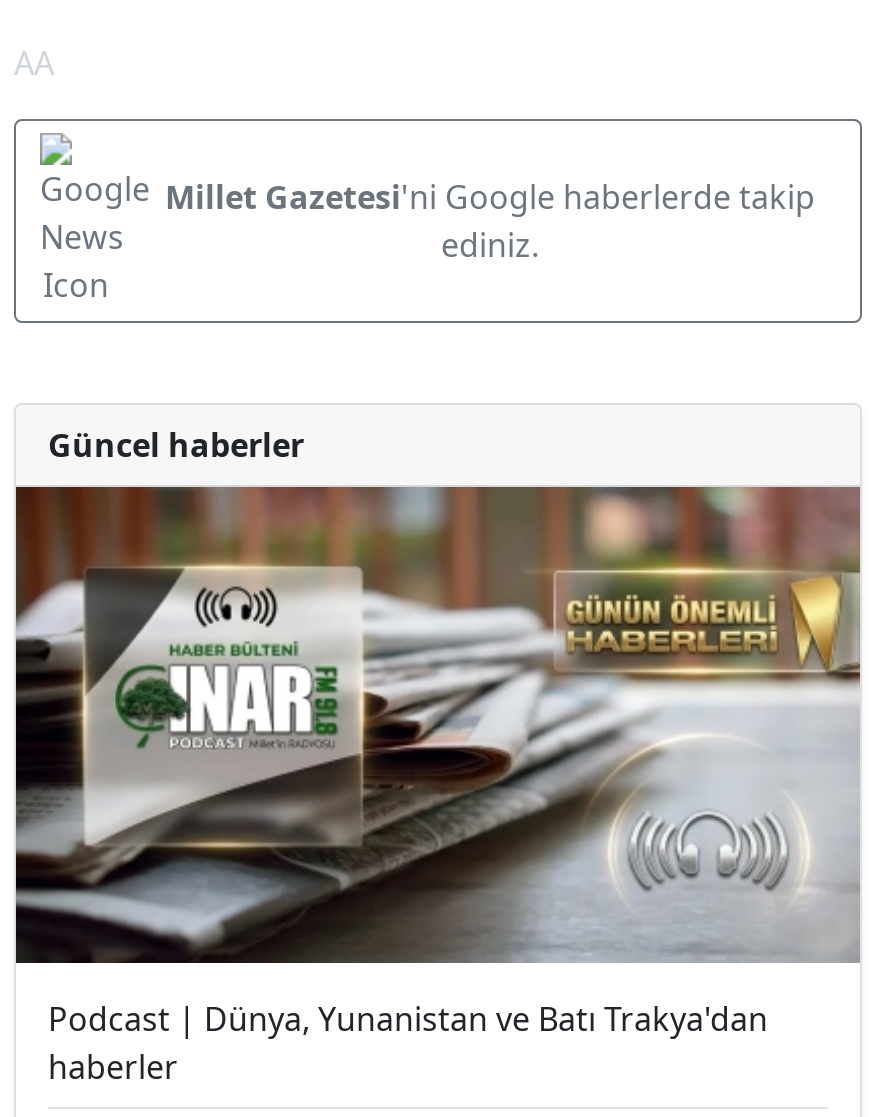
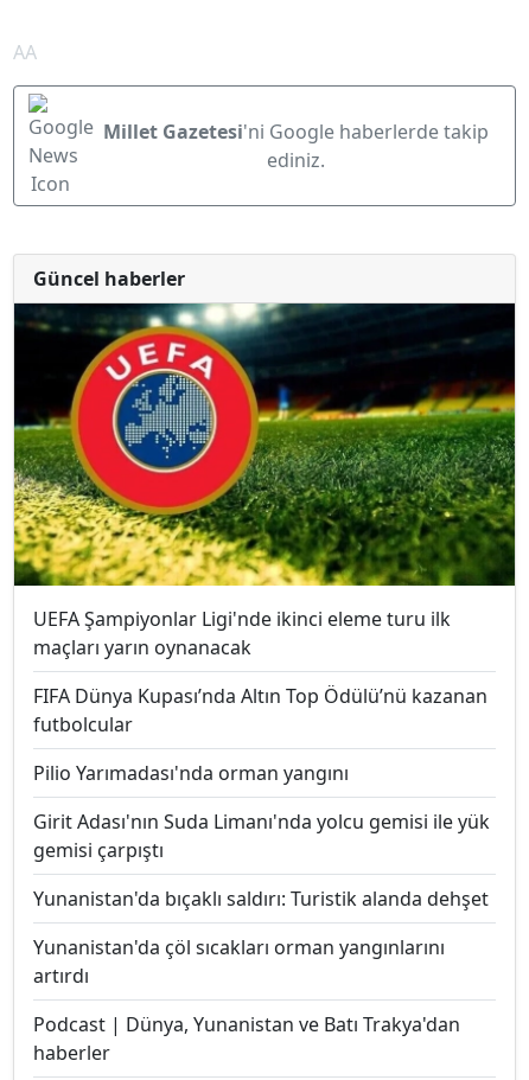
+ UEFA Şampiyonlar Ligi'nde ikinci eleme turu ilk
+ maçları yarın oynanacak
+ FIFA Dünya Kupası’nda Altın Top Ödülü’nü kazanan
+ futbolcular
+ Pilio Yarımadası'nda orman yangını
+ Girit Adası'nın Suda Limanı'nda yolcu gemisi ile yük
+ gemisi çarpıştı
+ Yunanistan'da bıçaklı saldırı: Turistik alanda dehşet
+ Yunanistan'da çöl sıcakları orman yangınlarını
+ artırdı

- [image]
+ [image]
